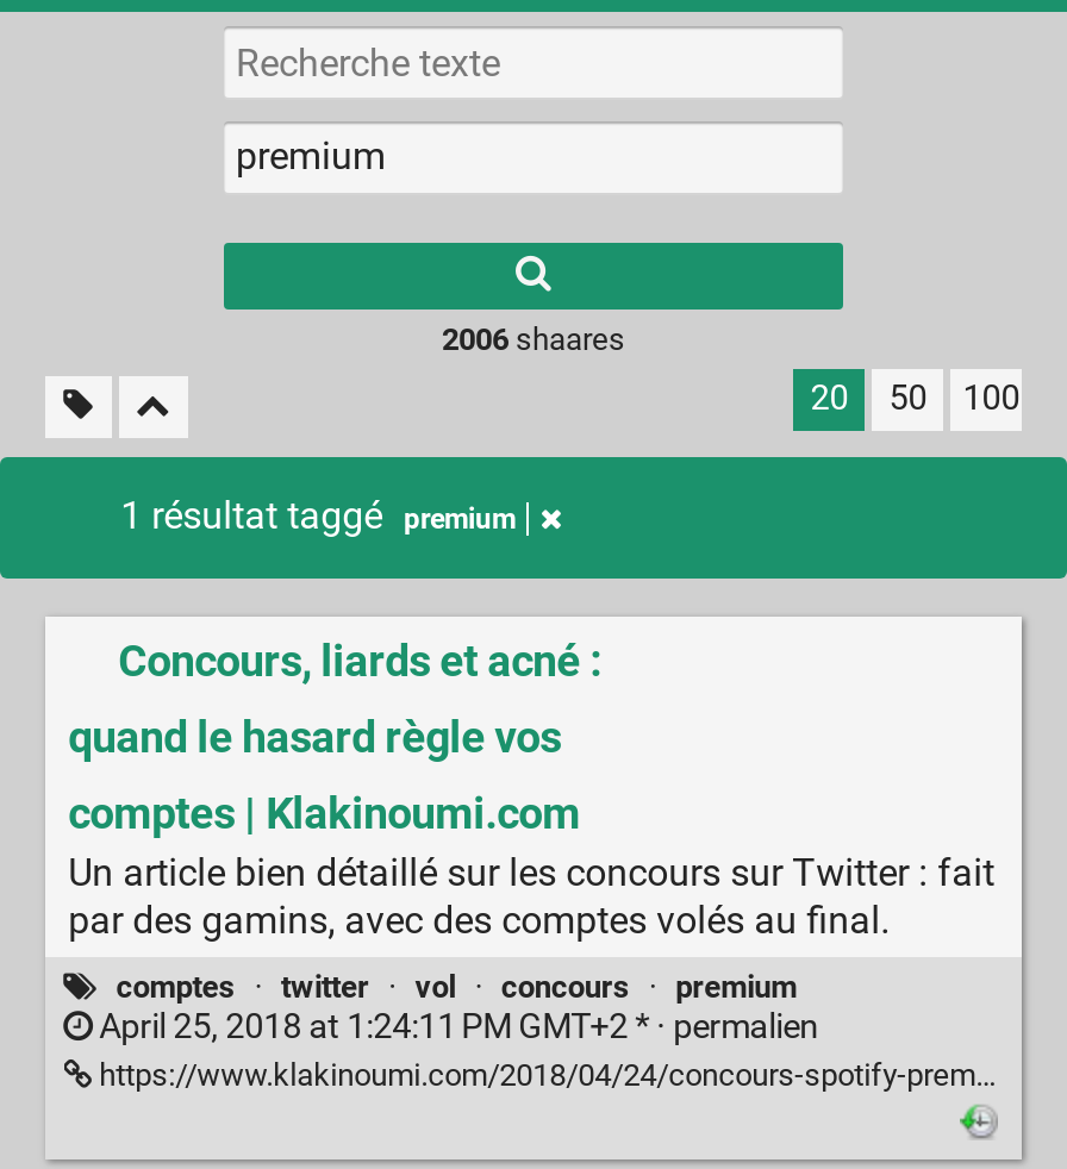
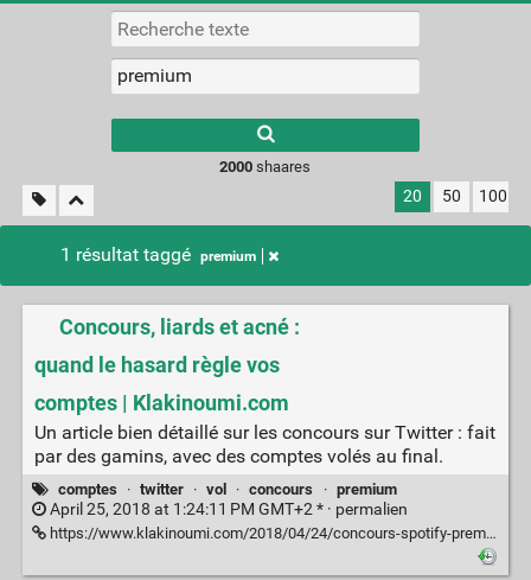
- 2006 shaares
+ 2000 shaares
